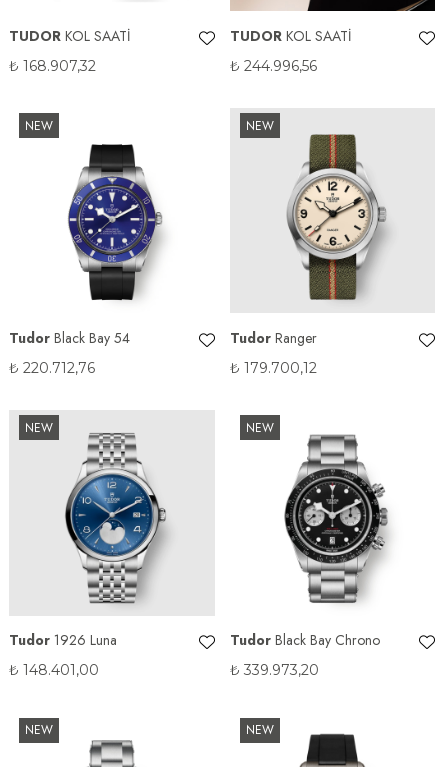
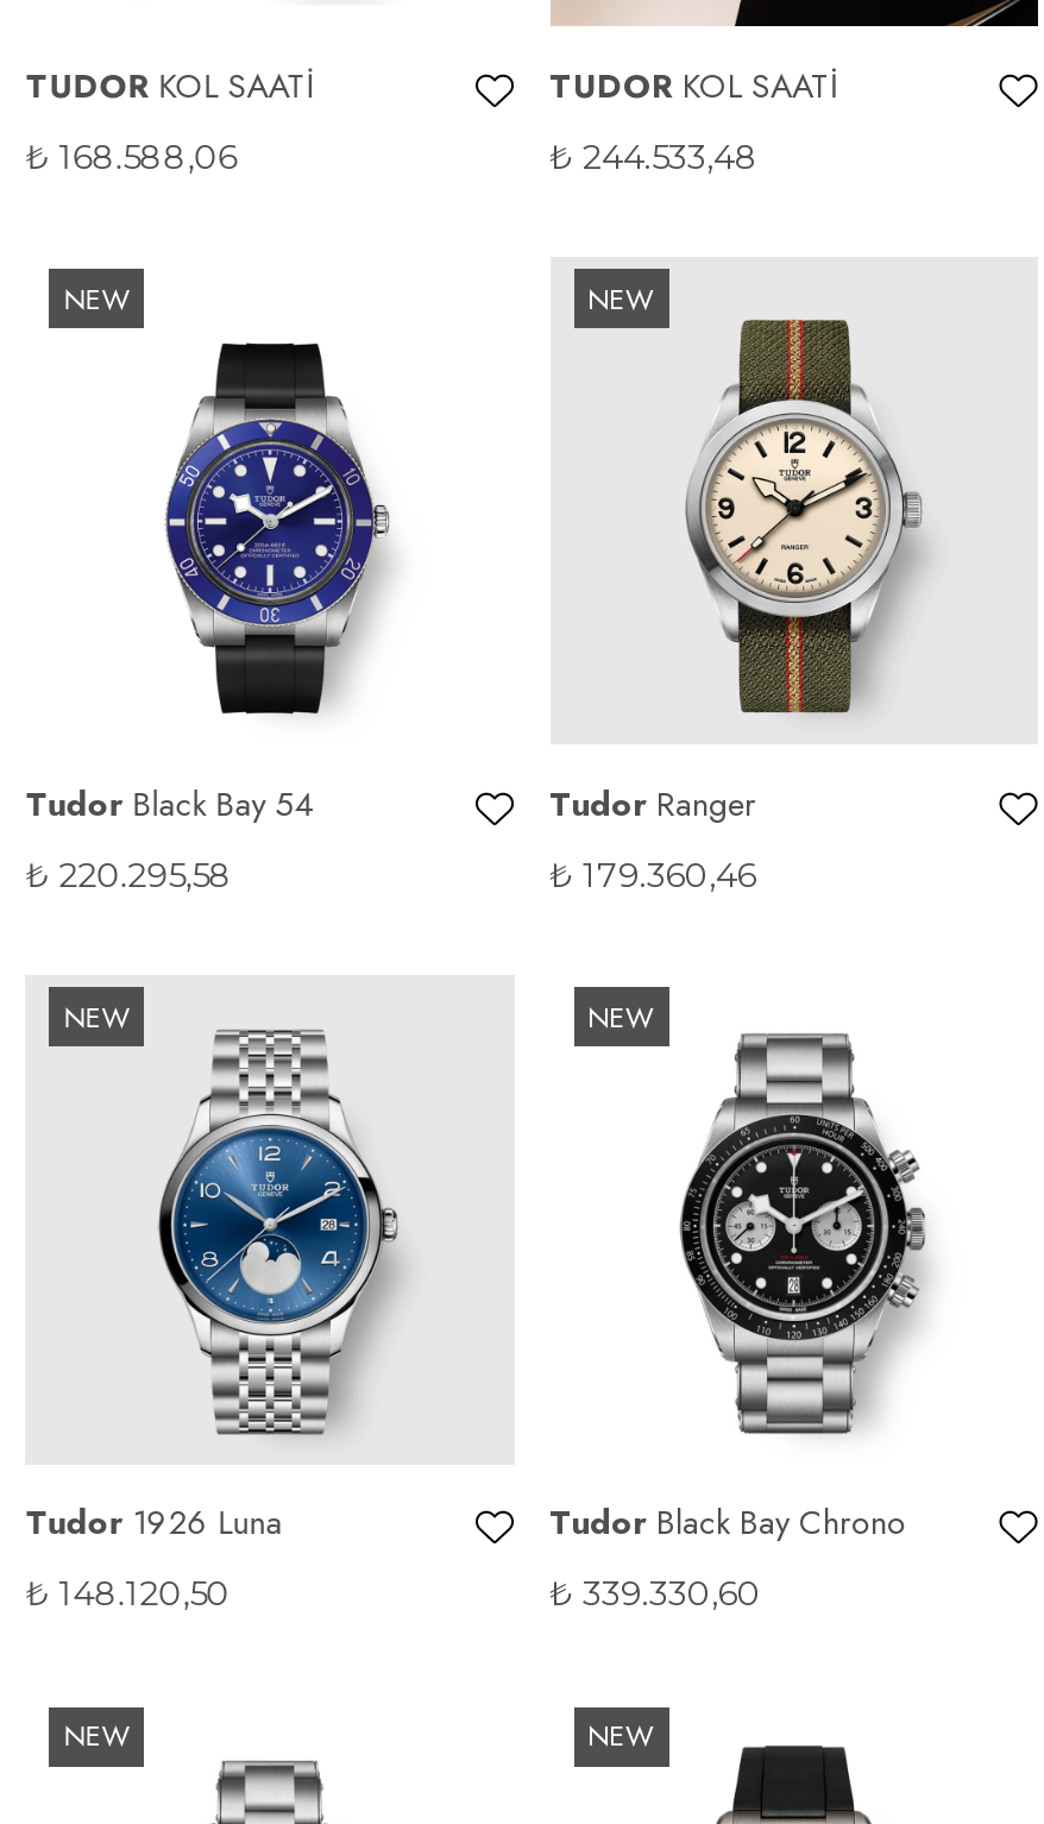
- ₺ 168.907,32
+ ₺ 168.588,06

- ₺ 244.996,56
+ ₺ 244.533,48

- ₺ 220.712,76
+ ₺ 220.295,58

- ₺ 179.700,12
+ ₺ 179.360,46

- ₺ 148.401,00
+ ₺ 148.120,50

- ₺ 339.973,20
+ ₺ 339.330,60
